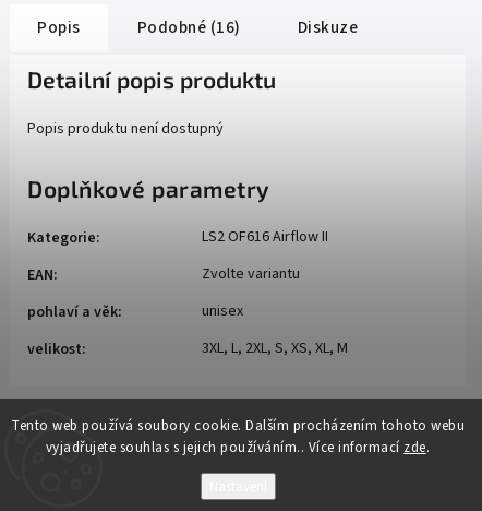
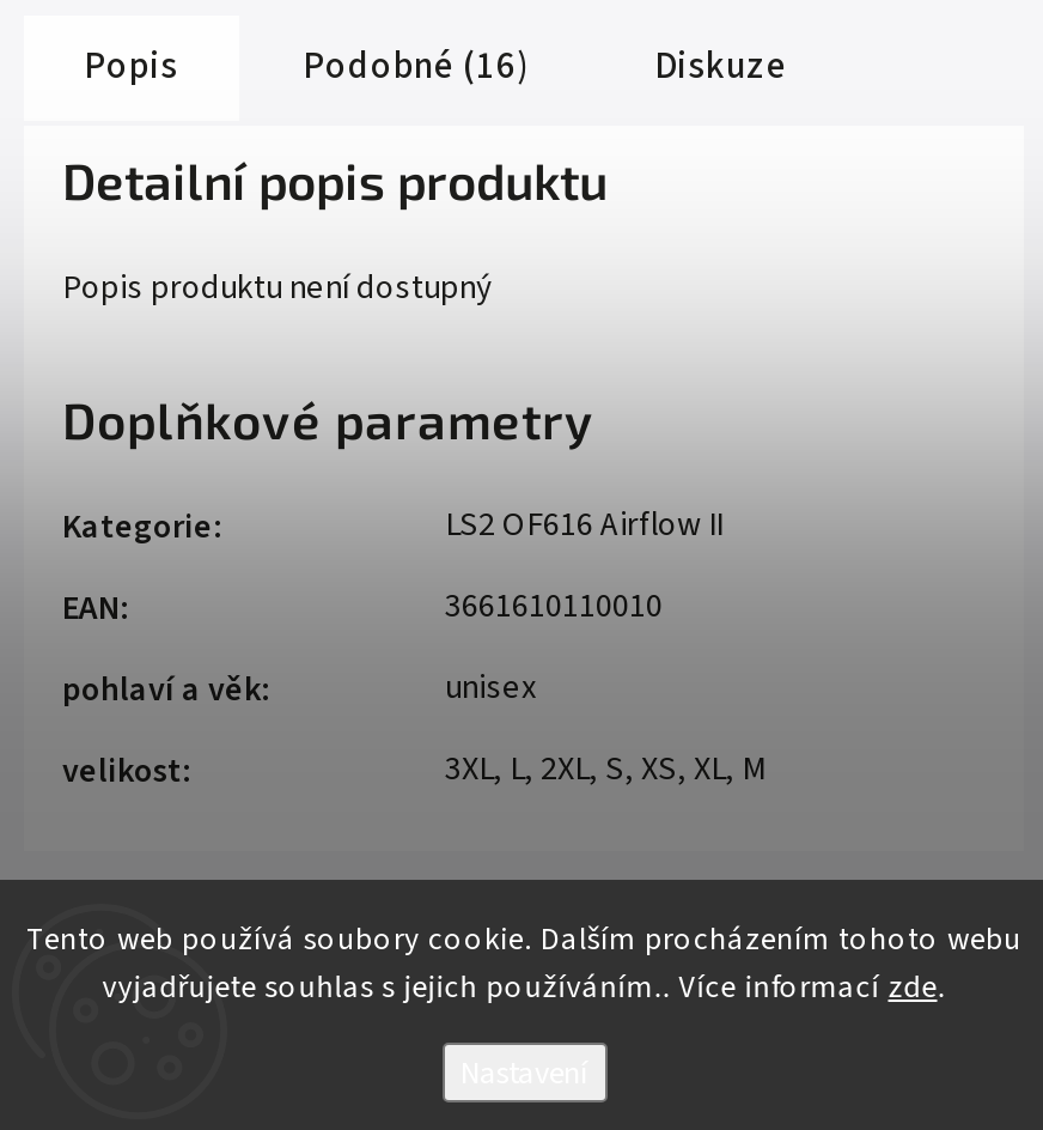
- Zvolte variantu
+ 3661610110010
